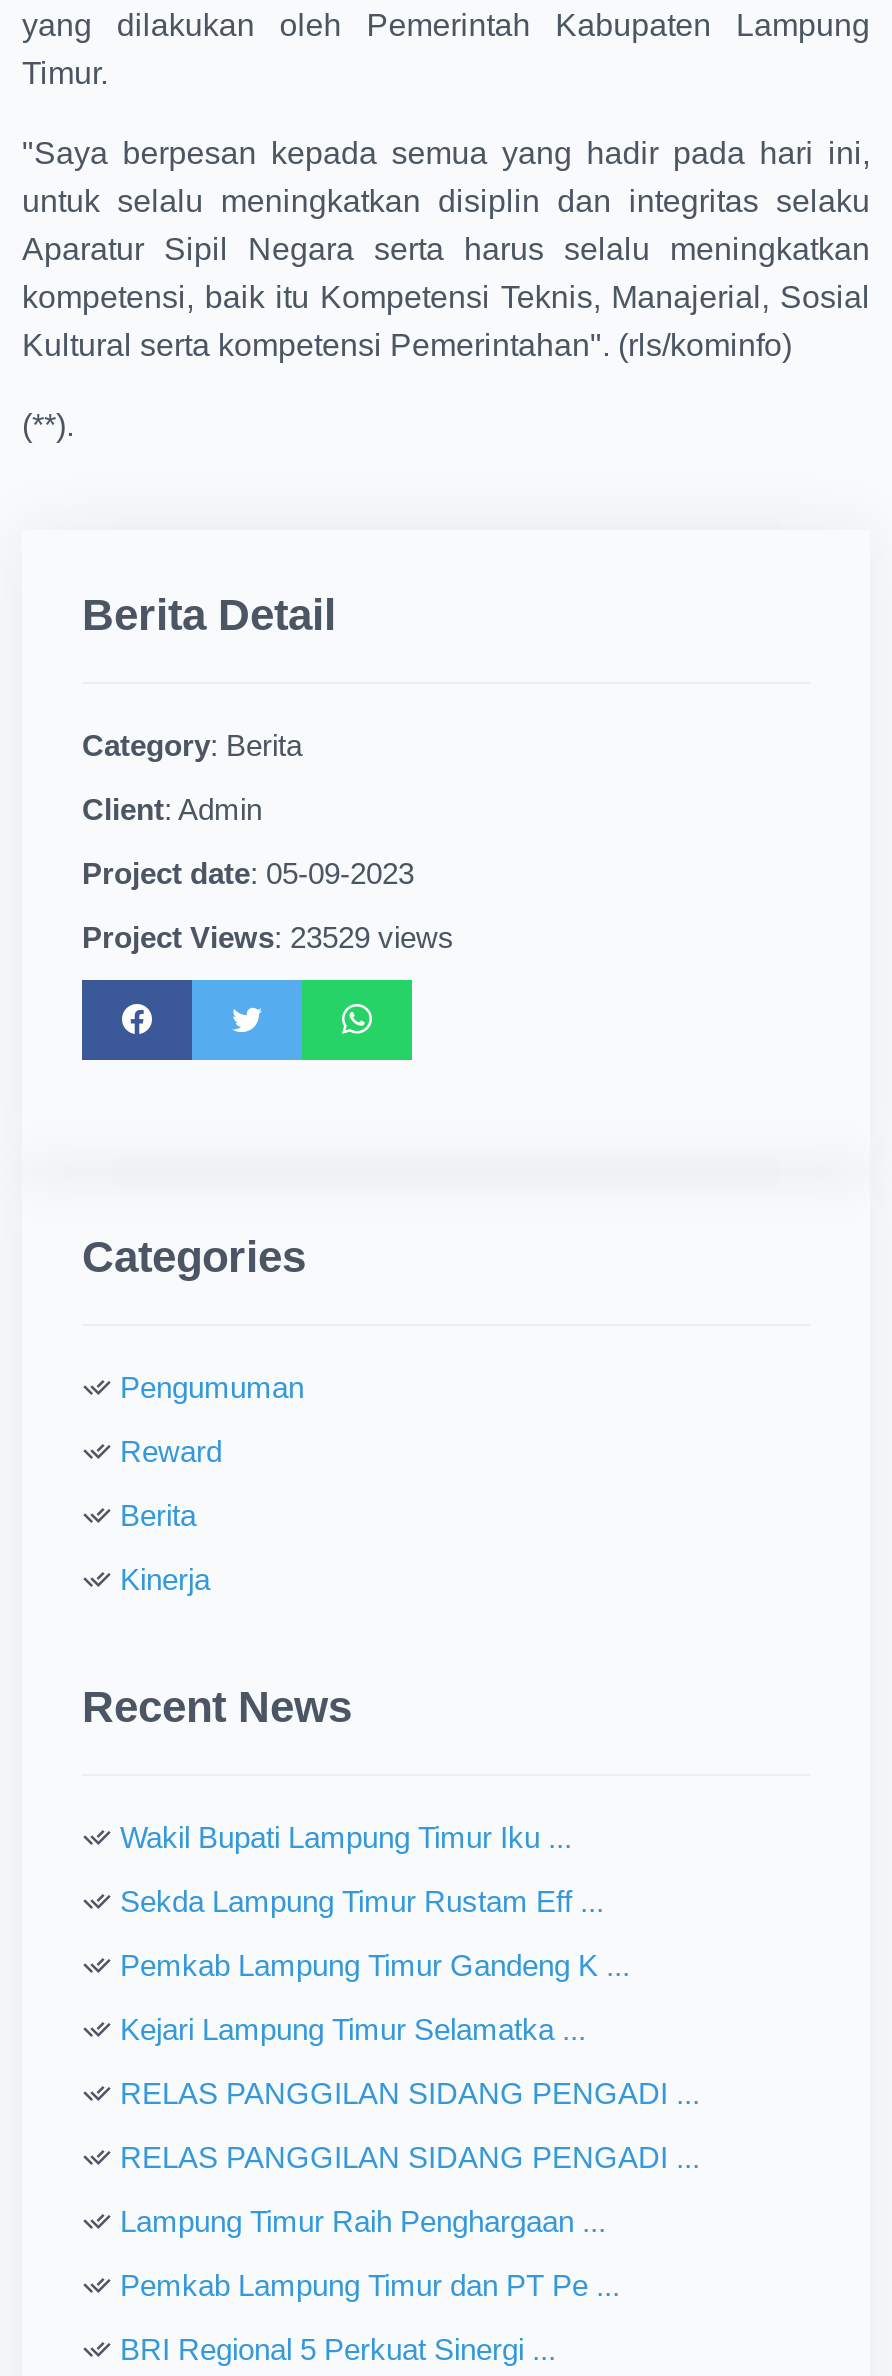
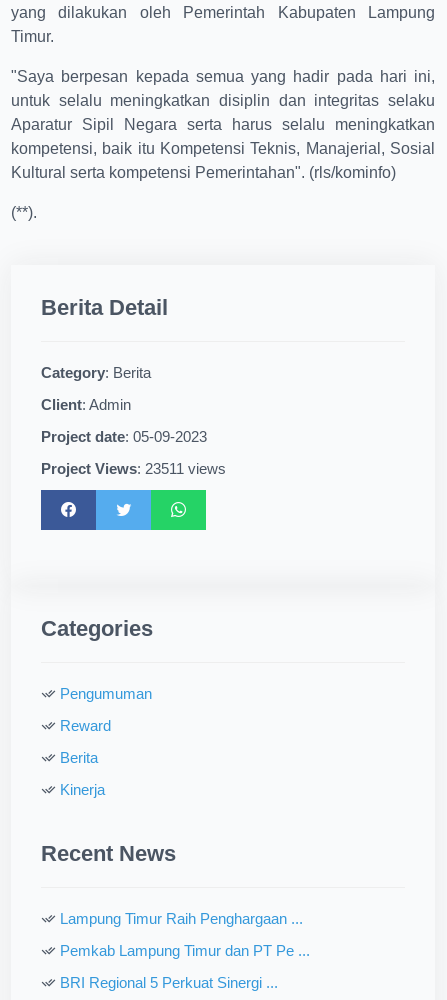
- Project Views: 23529 views
+ Project Views: 23511 views

- Wakil Bupati Lampung Timur Iku ...
- Sekda Lampung Timur Rustam Eff ...
- Pemkab Lampung Timur Gandeng K ...
- Kejari Lampung Timur Selamatka ...
- RELAS PANGGILAN SIDANG PENGADI ...
- RELAS PANGGILAN SIDANG PENGADI ...
